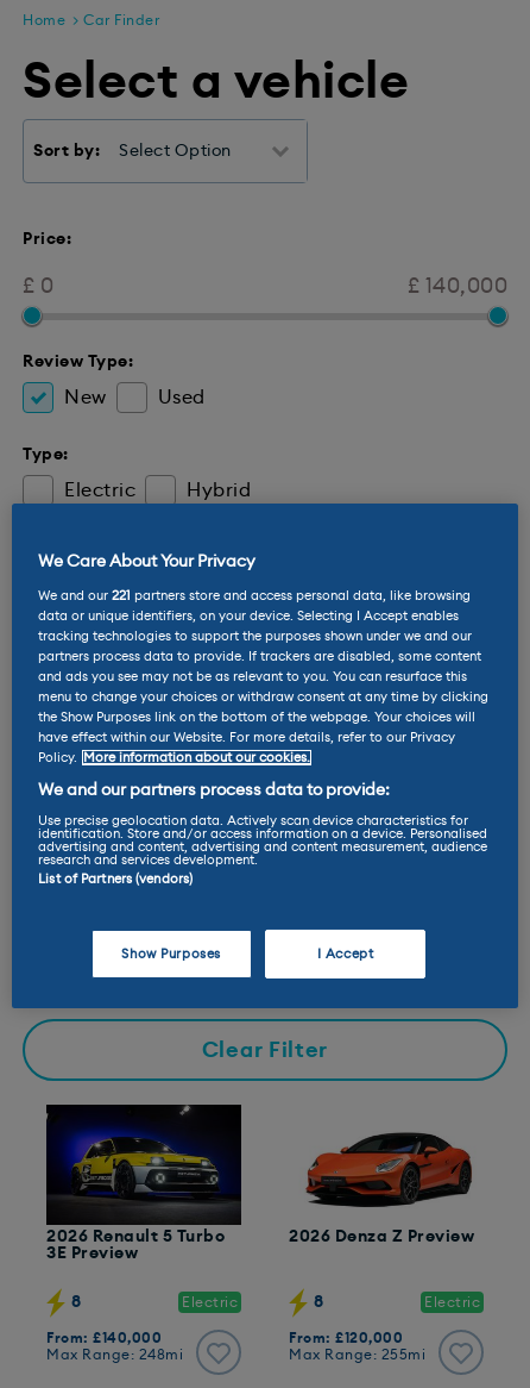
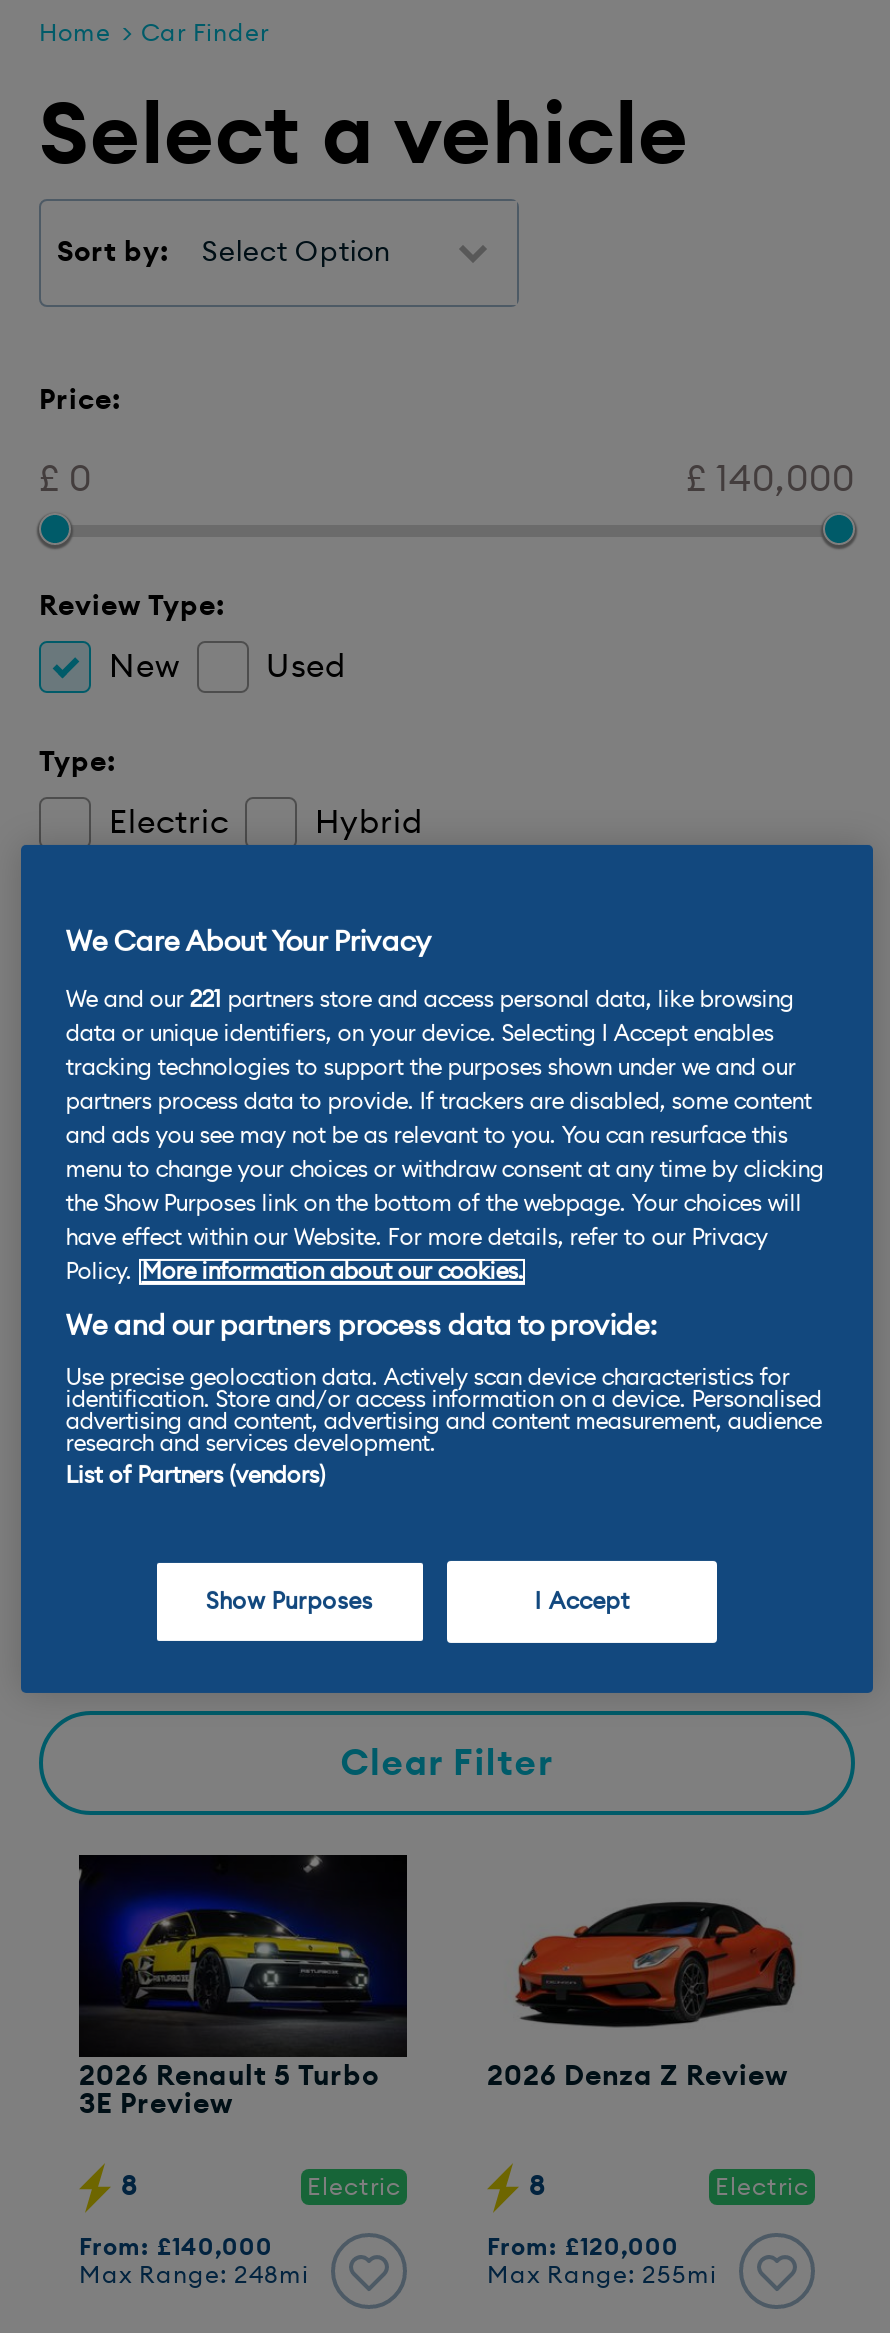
- 2026 Denza Z Preview
+ 2026 Denza Z Review
